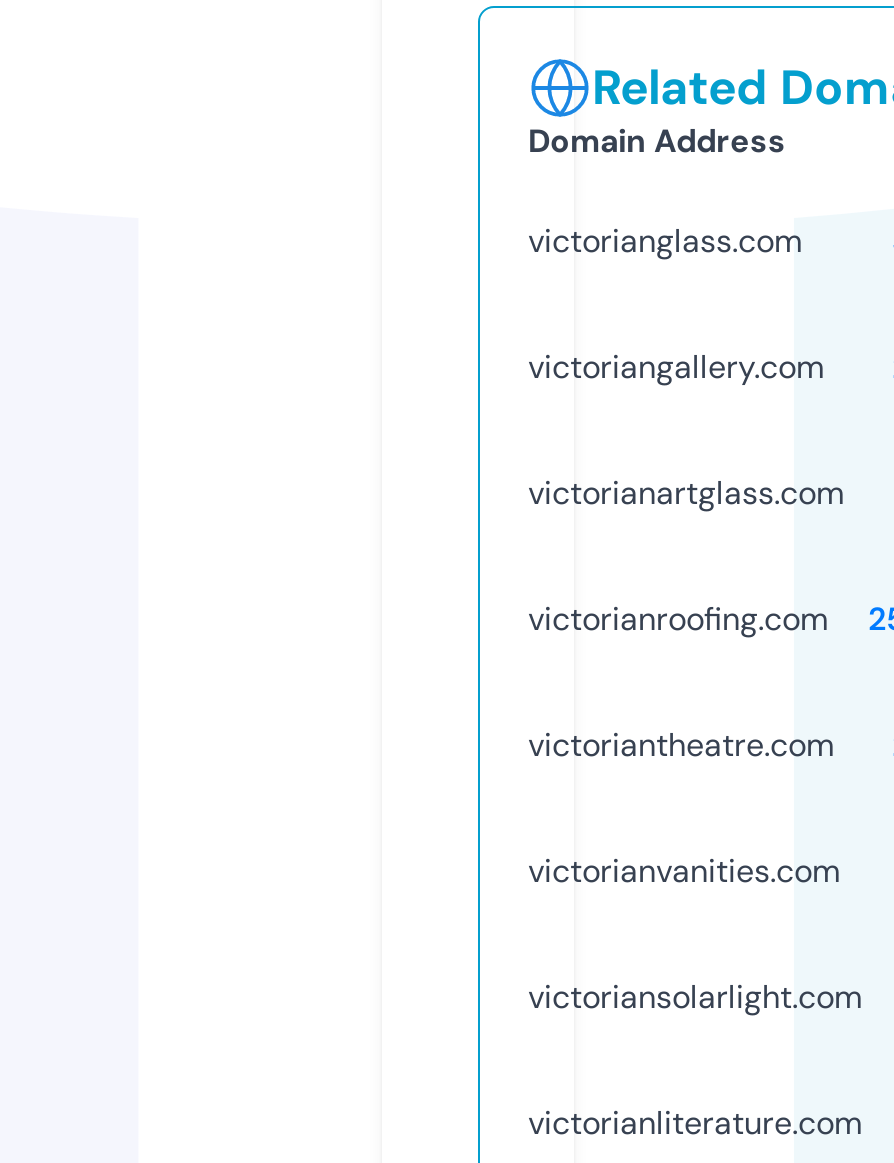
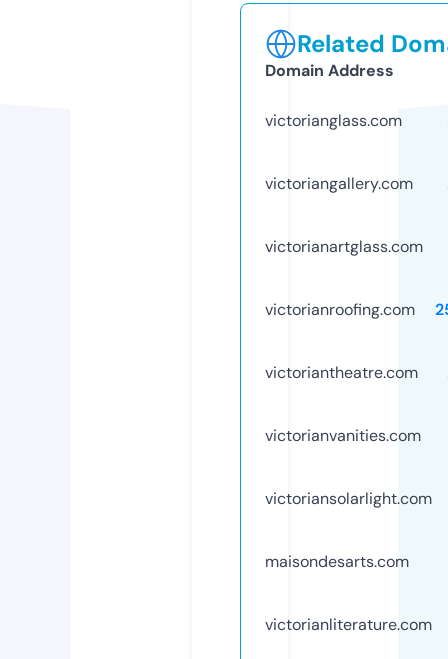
+ maisondesarts.com
